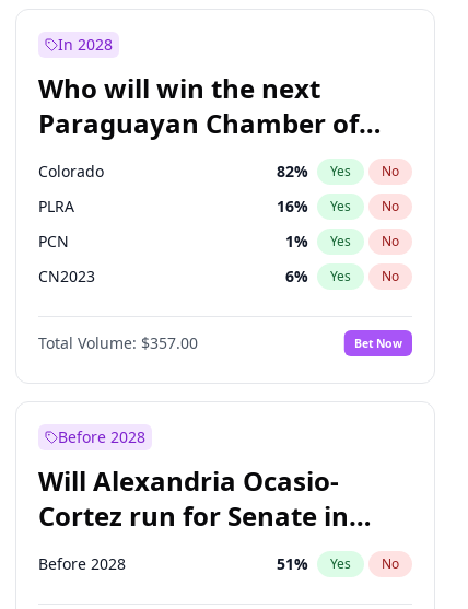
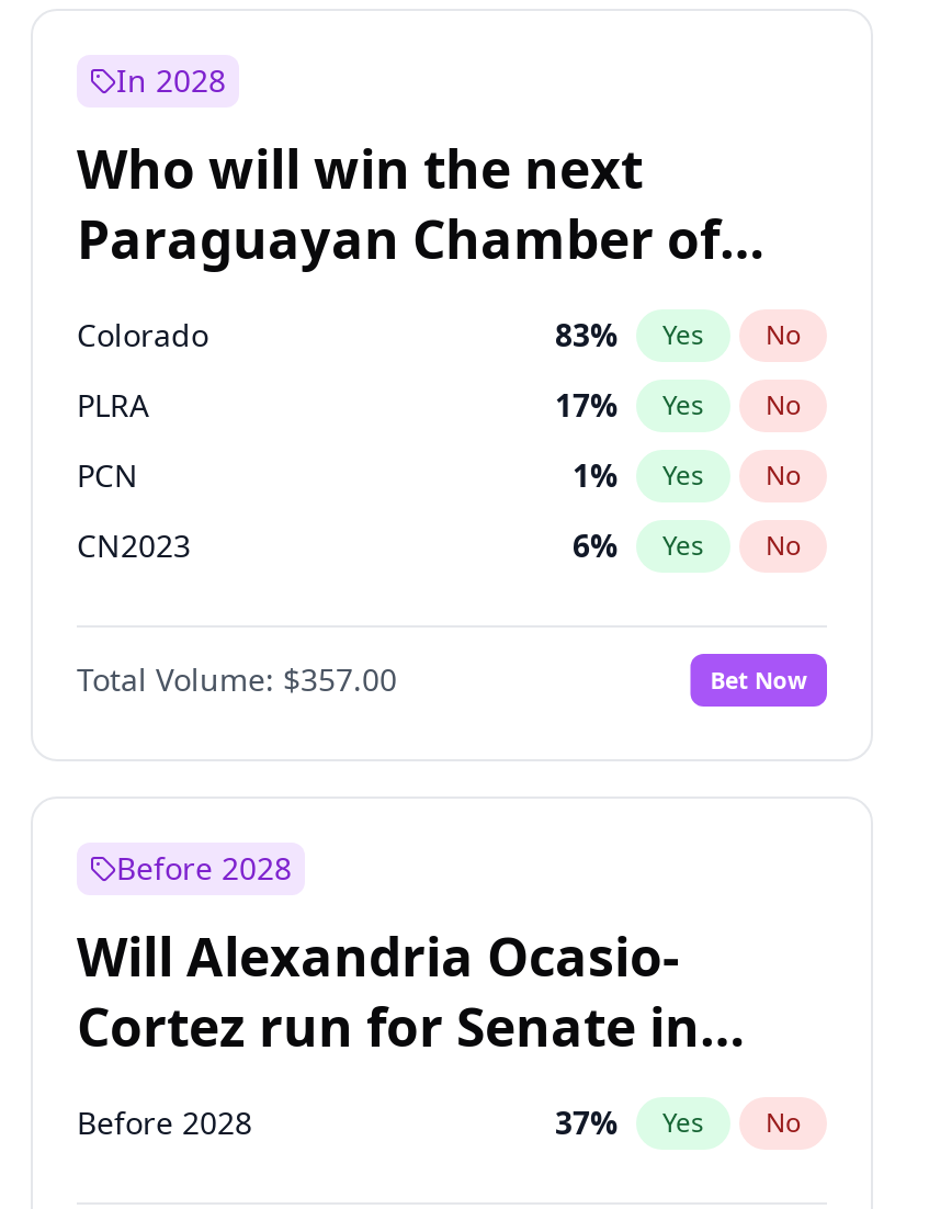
- 82%
+ 83%

- 16% Yes No
+ 17% Yes No

- 51% Yes No
+ 37% Yes No
